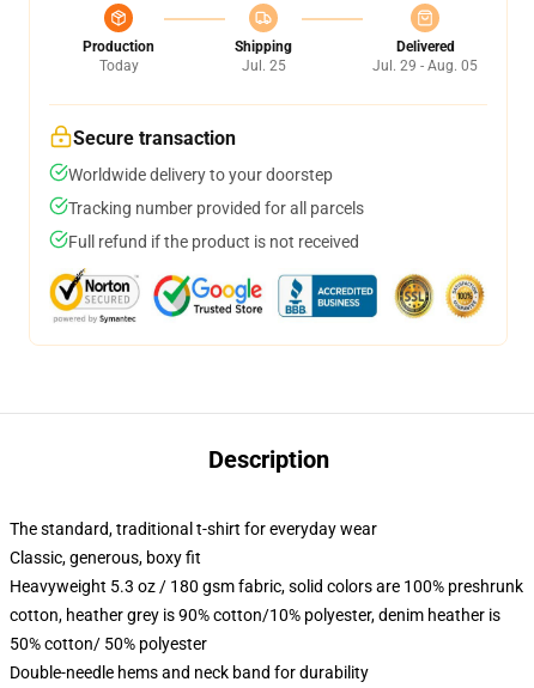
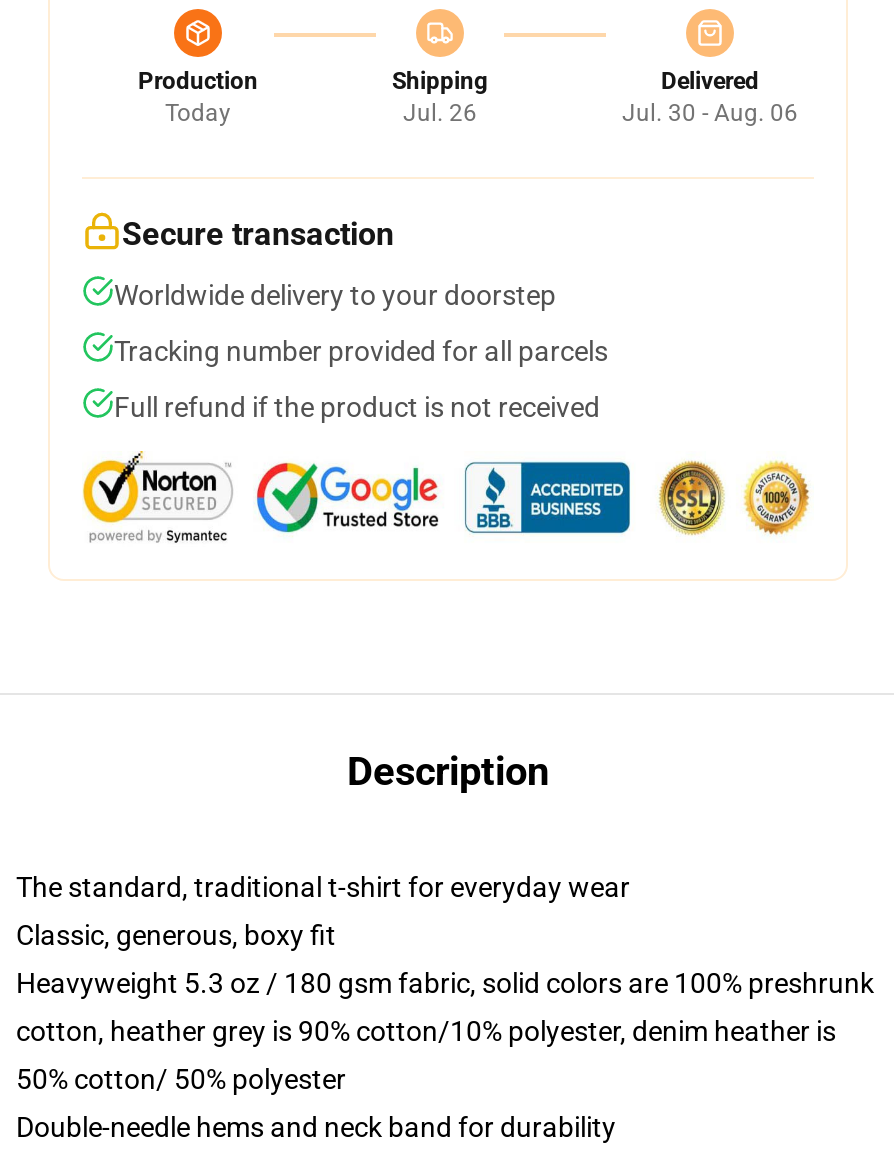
- Jul. 25
+ Jul. 26

- Jul. 29 - Aug. 05
+ Jul. 30 - Aug. 06
